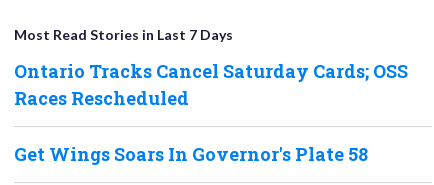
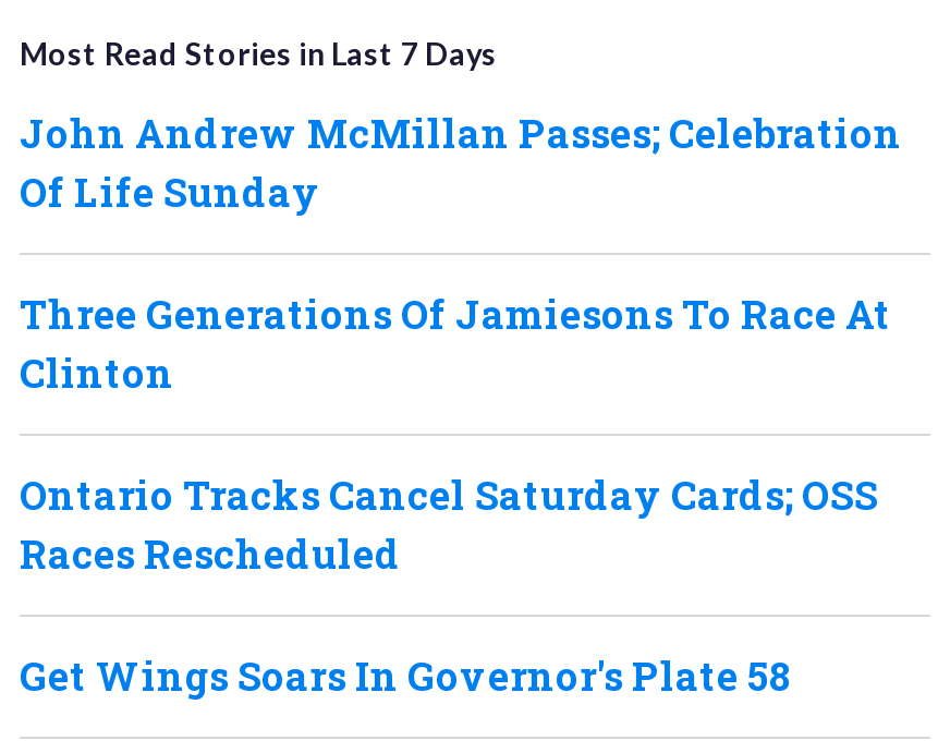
+ John Andrew McMillan Passes; Celebration
+ Of Life Sunday
+ Three Generations Of Jamiesons To Race At
+ Clinton
